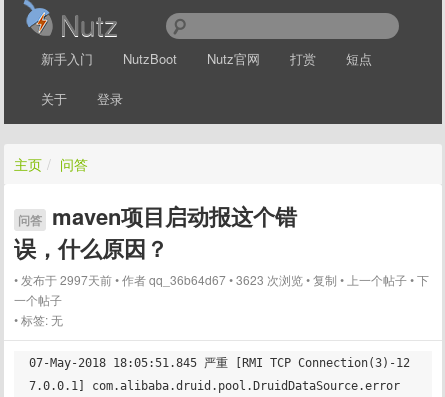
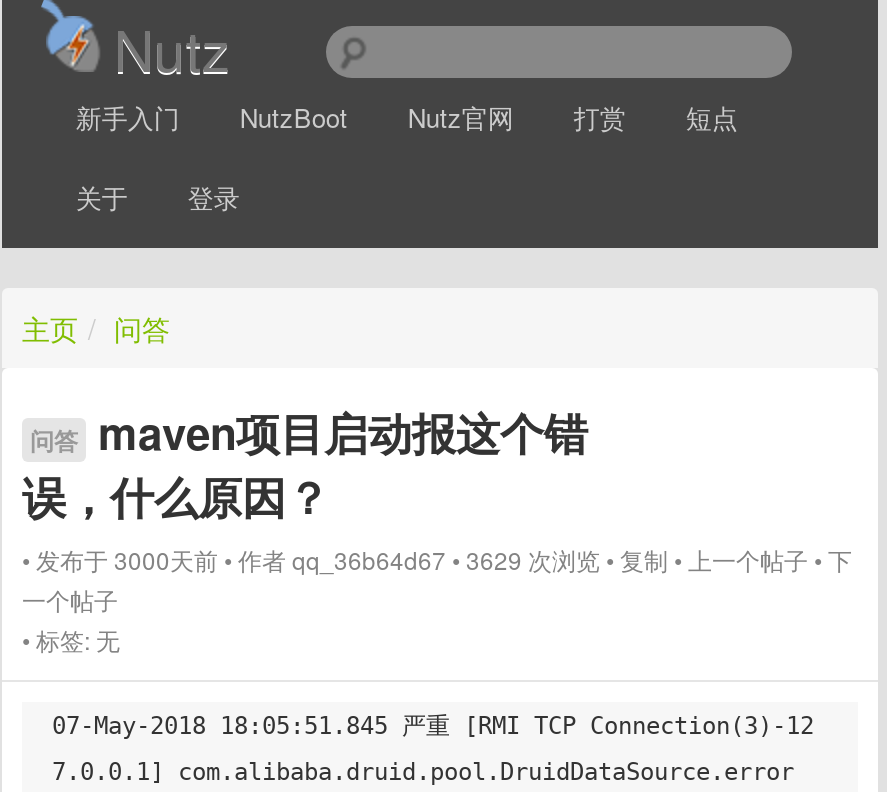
- 发布于 2997天前 作者qq_36b64d67 3623 次浏览 复制 上一个帖子 下
+ 发布于 3000天前 作者qq_36b64d67 3629 次浏览 复制 上一个帖子 下
